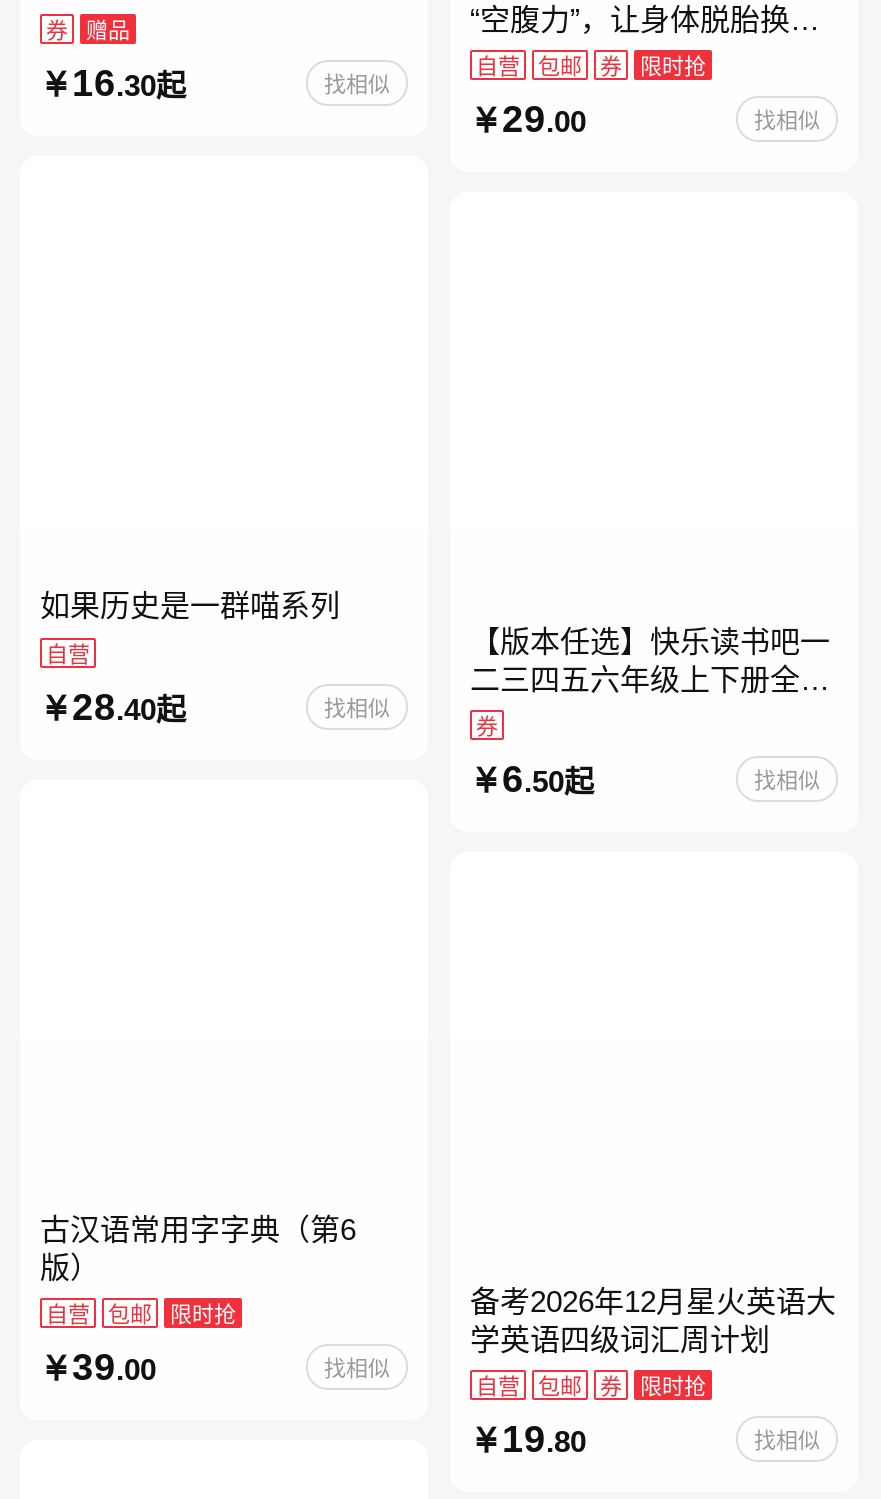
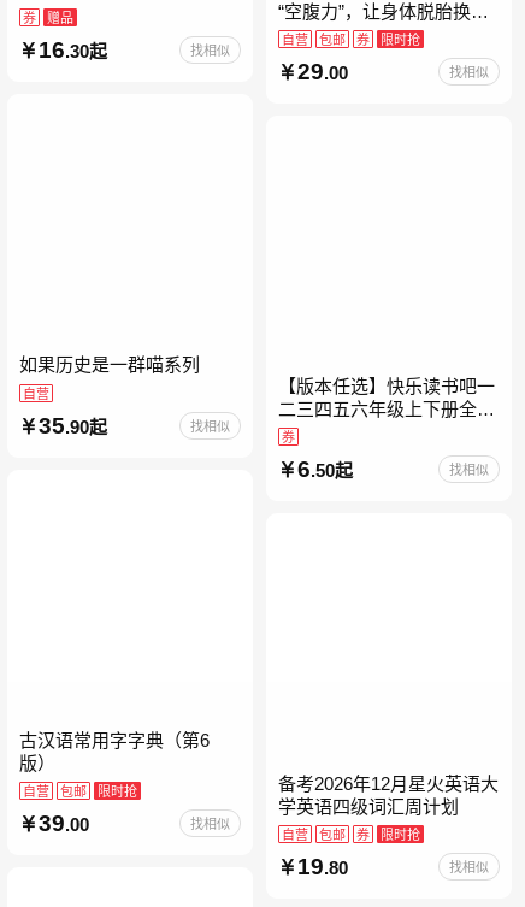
- 28.40起
+ 35.90起
